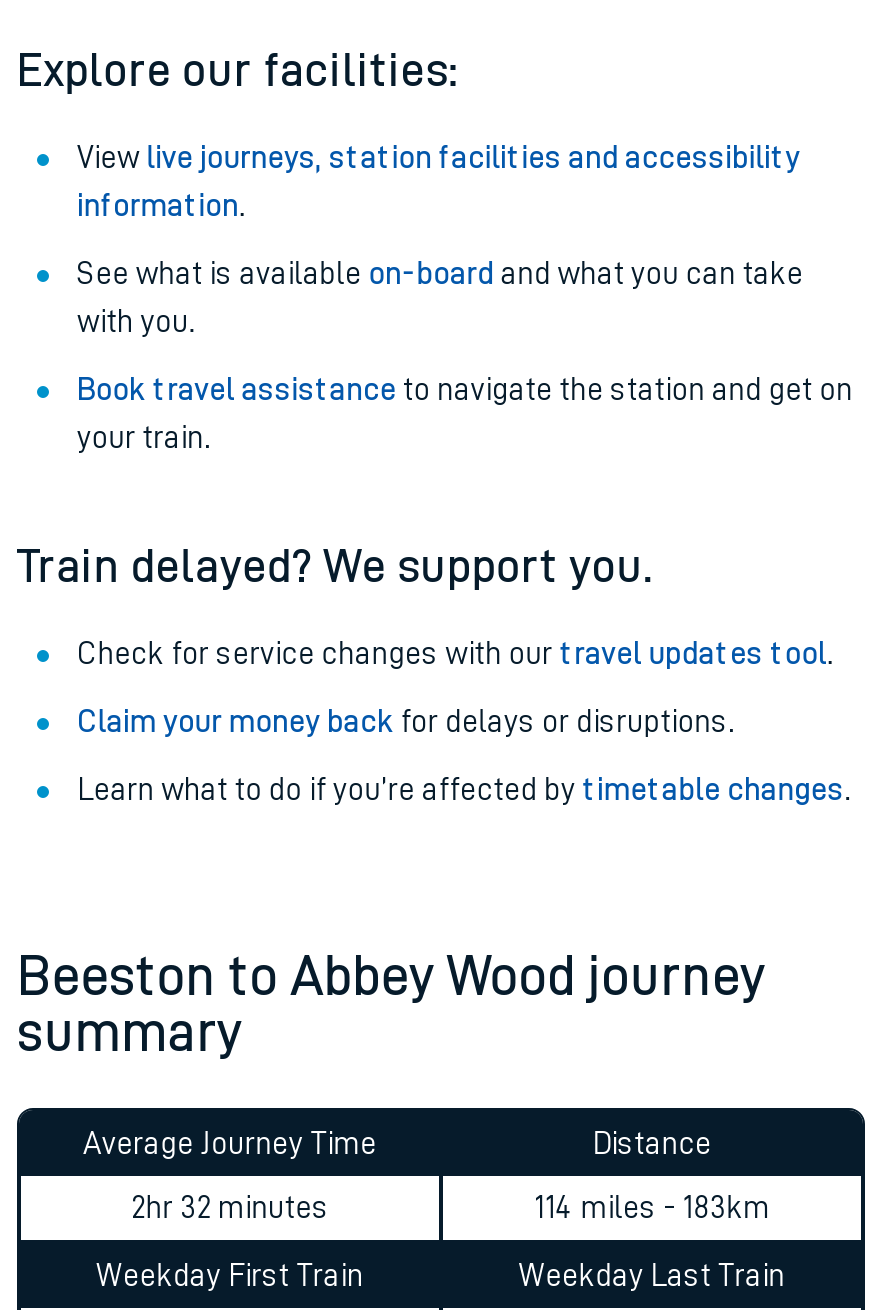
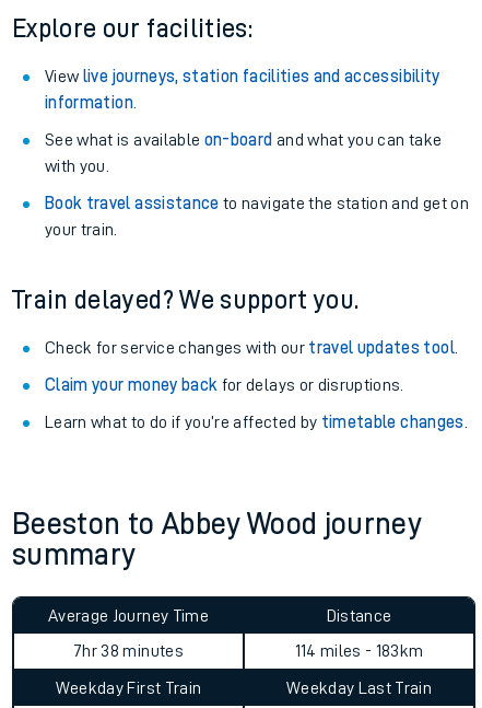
- 2hr 32 minutes
+ 7hr 38 minutes
